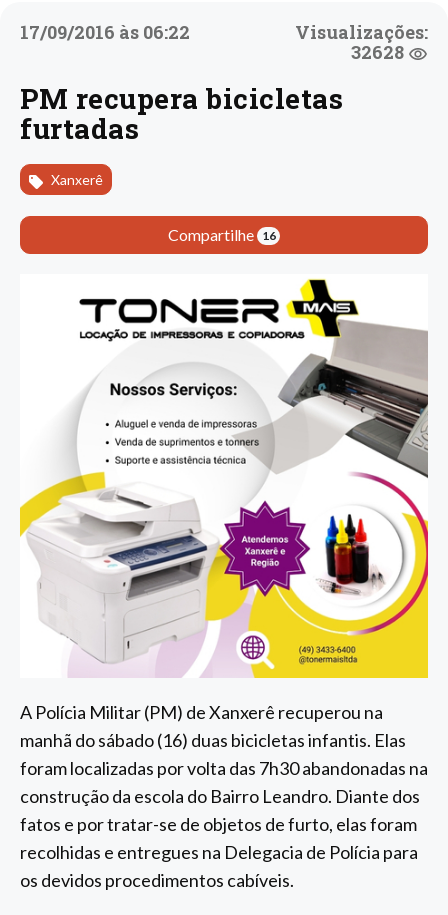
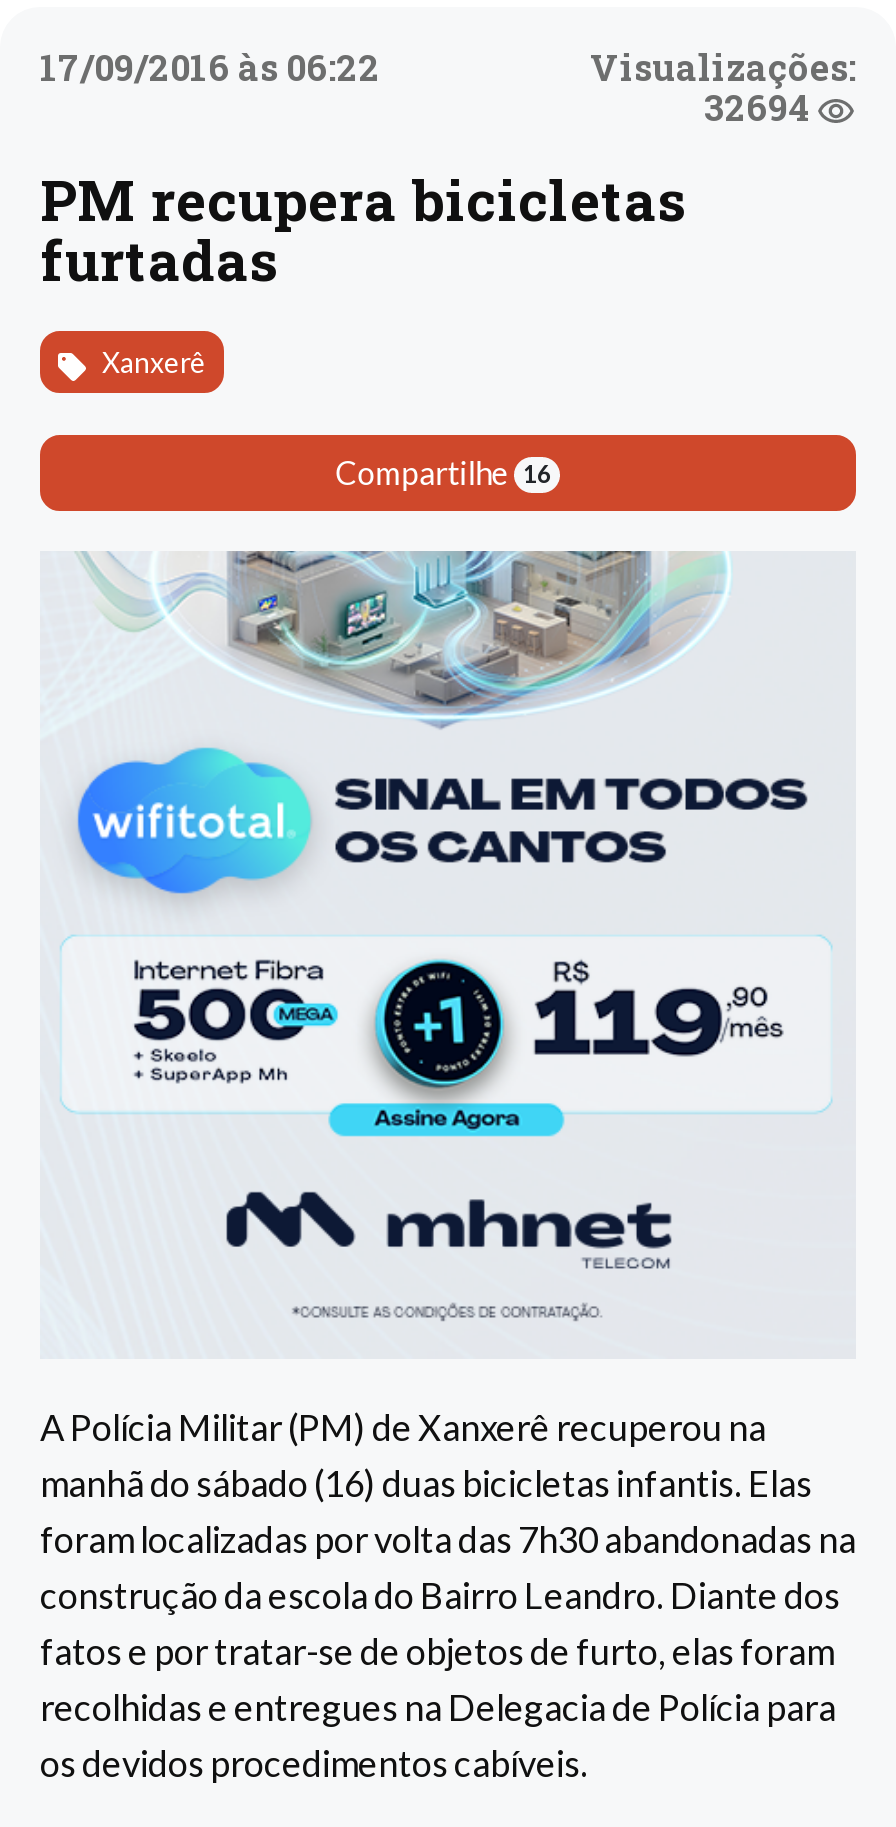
- 32628
+ 32694

- [image]
+ [image]
